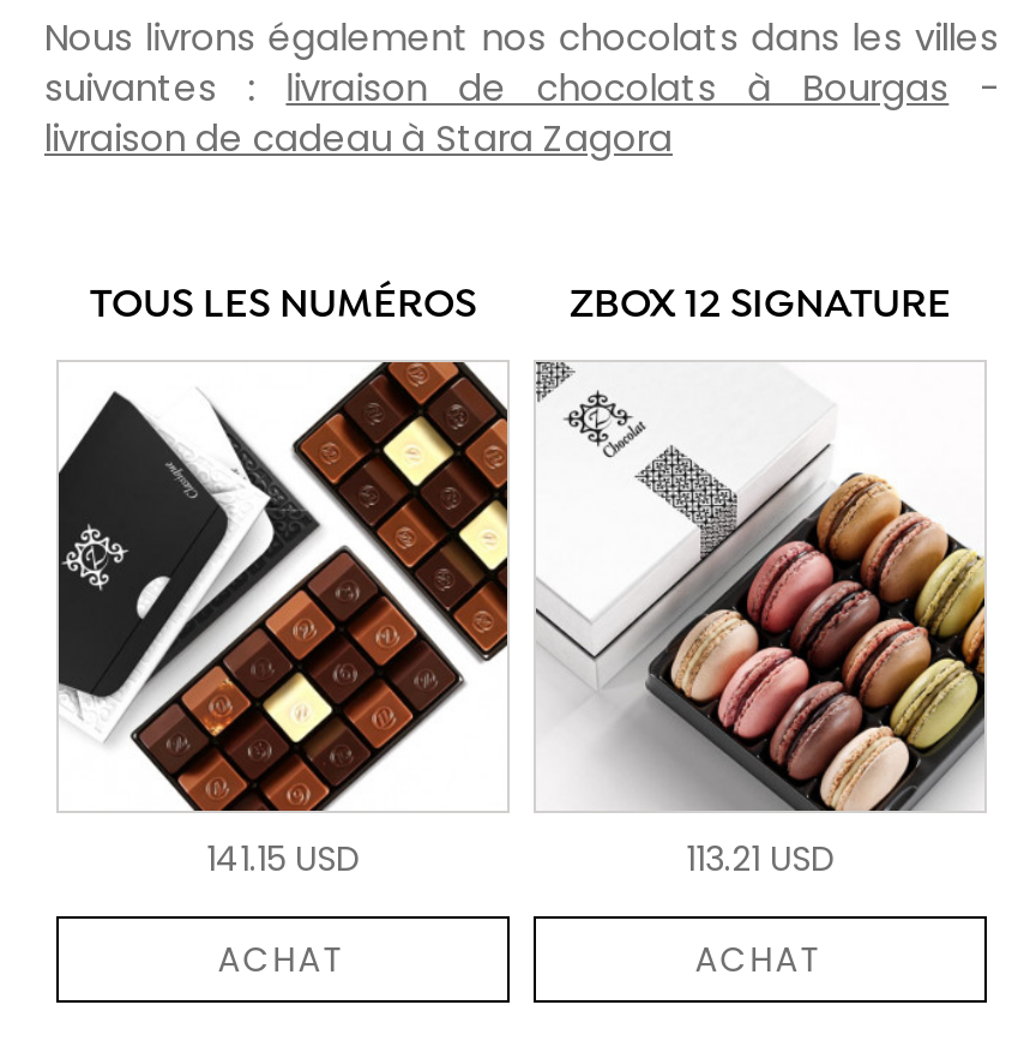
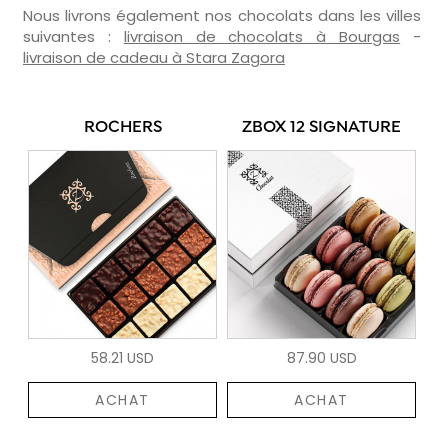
- TOUS LES NUMÉROS
+ ROCHERS

- [image]
- 141.15 USD
+ [image]
+ 58.21 USD

- 113.21 USD
+ 87.90 USD
